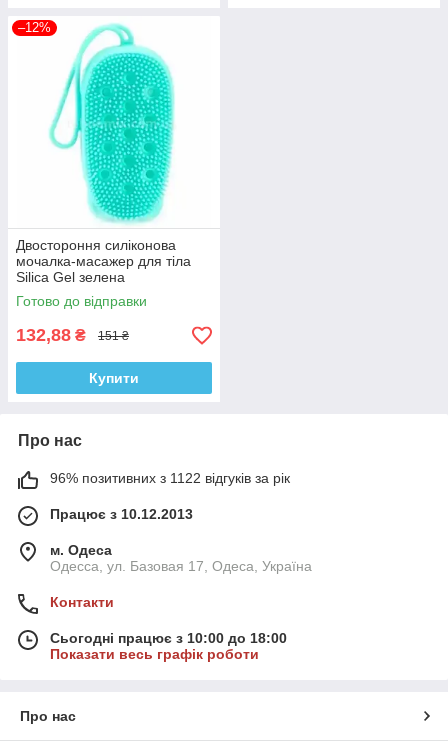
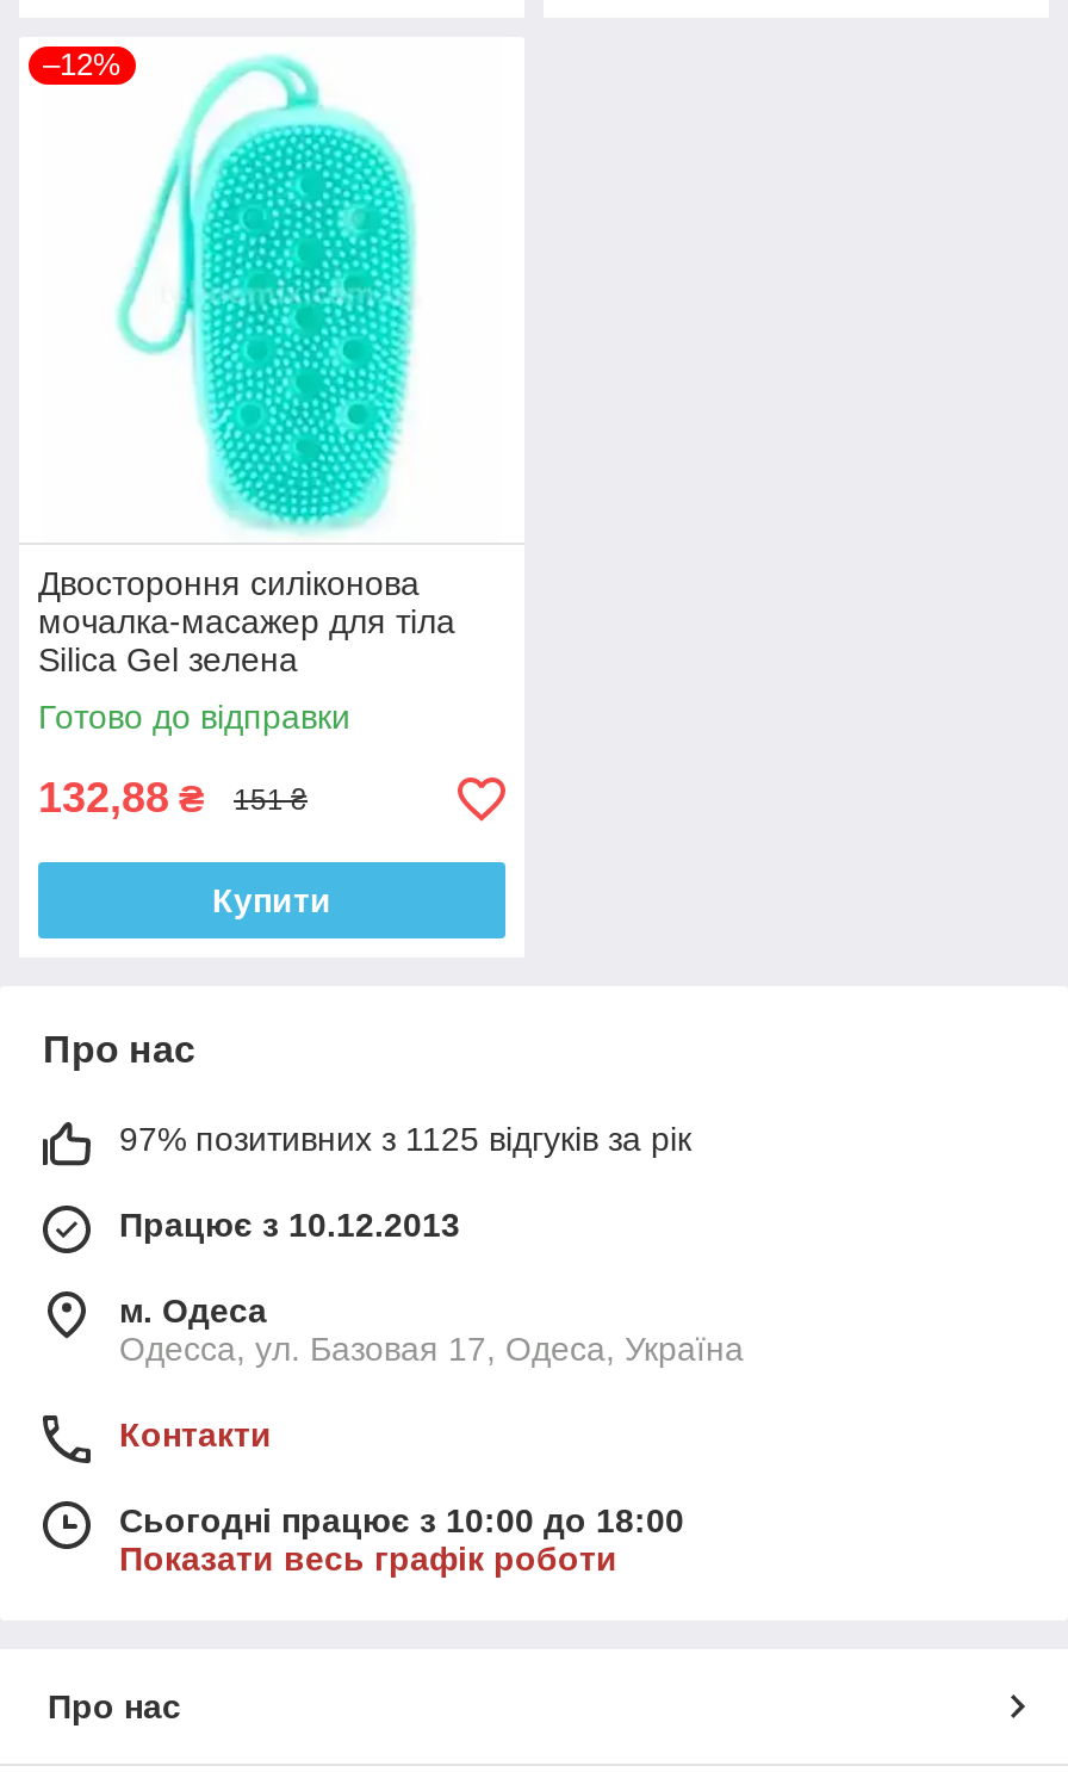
- 96% позитивних з 1122 відгуків за рік
+ 97% позитивних з 1125 відгуків за рік
